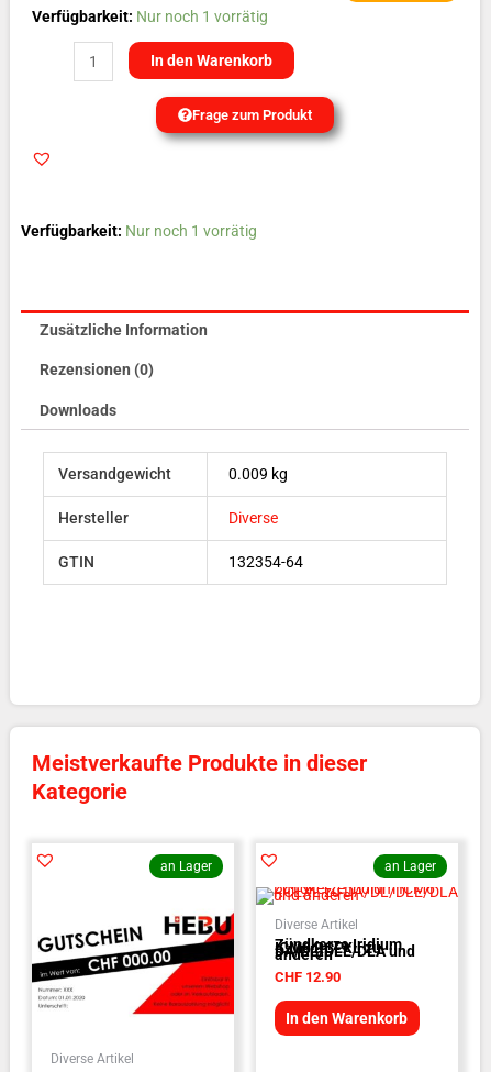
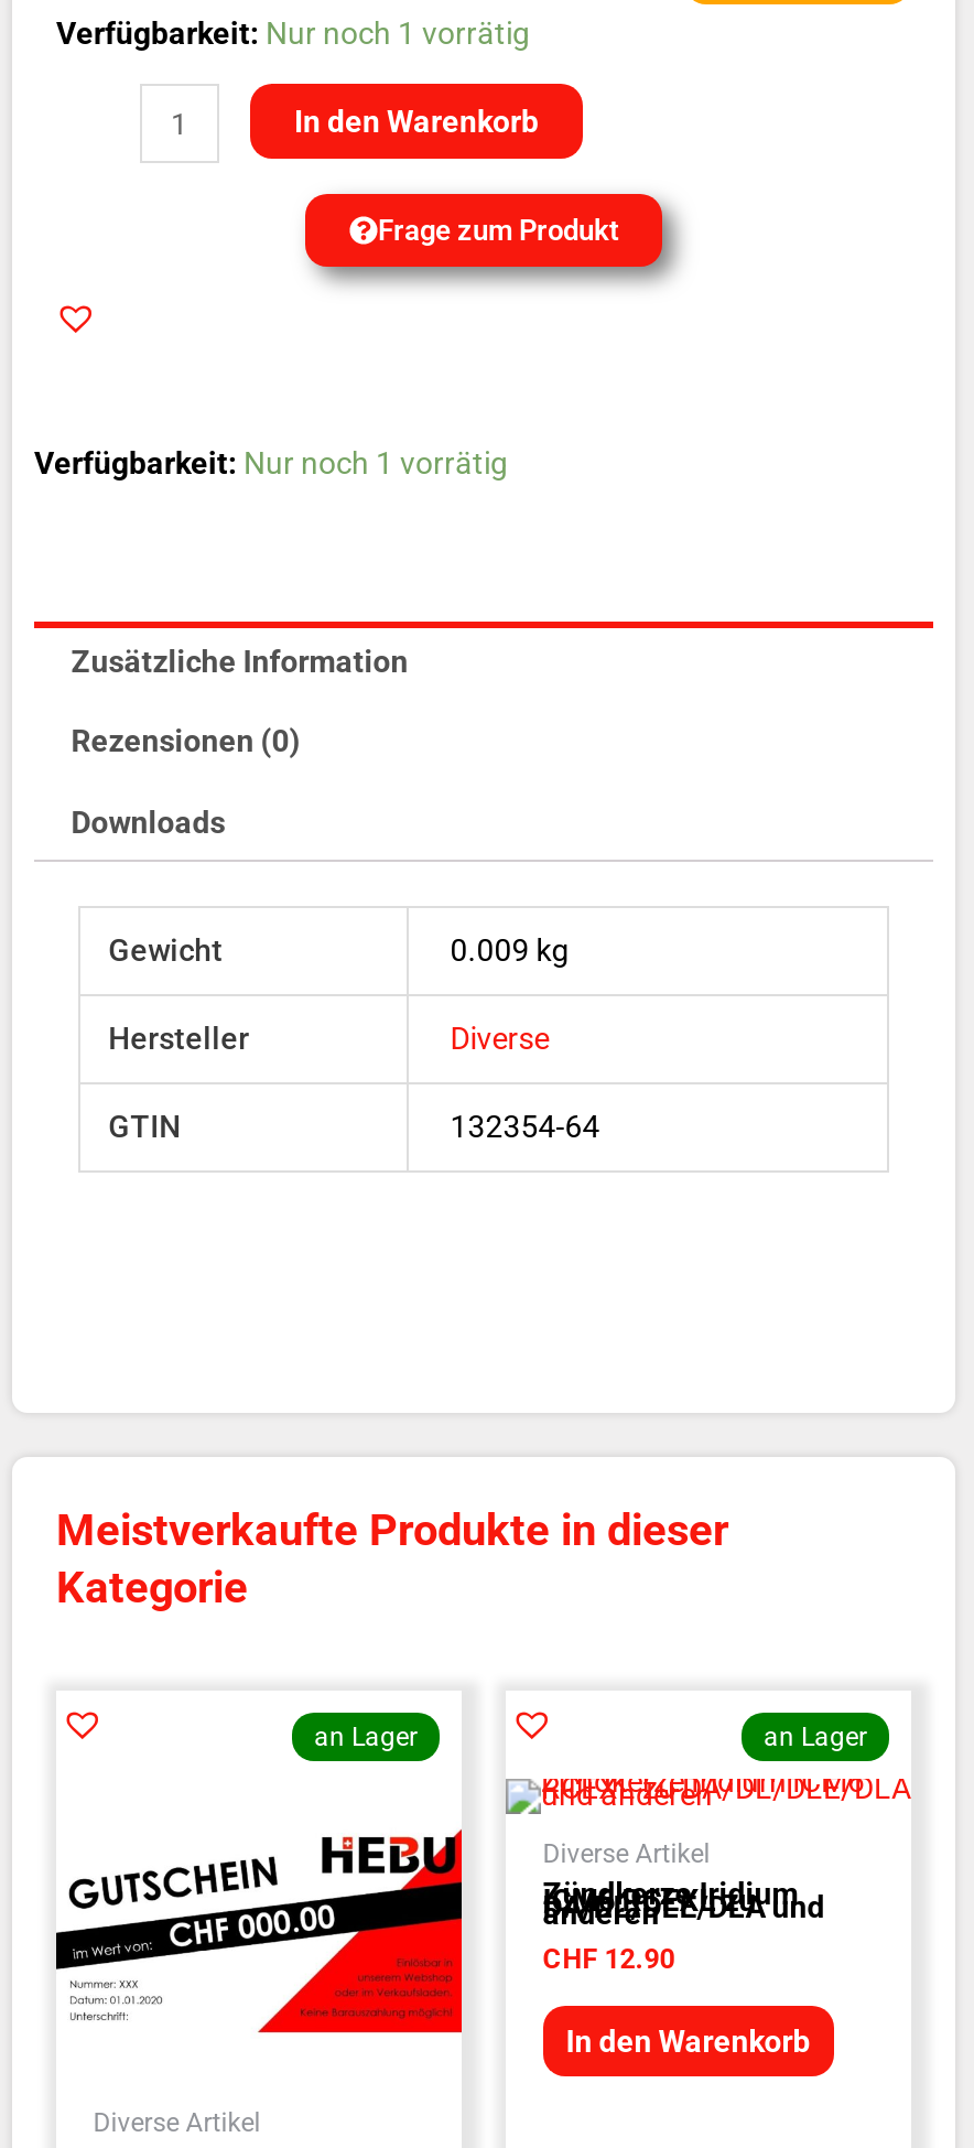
- Versandgewicht
+ Gewicht
